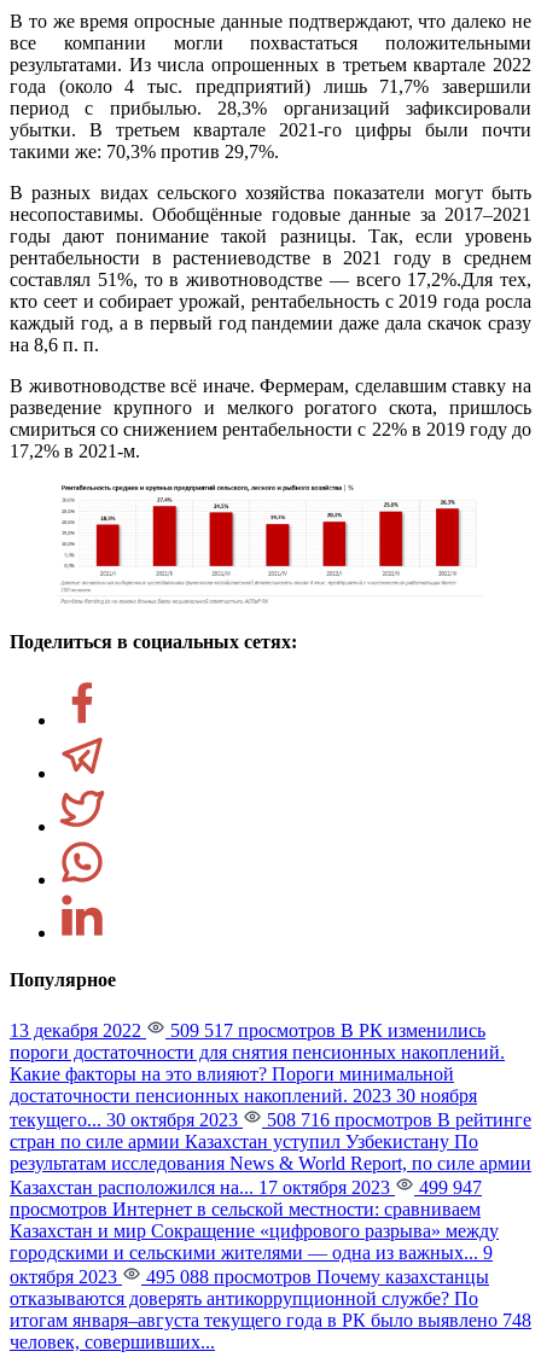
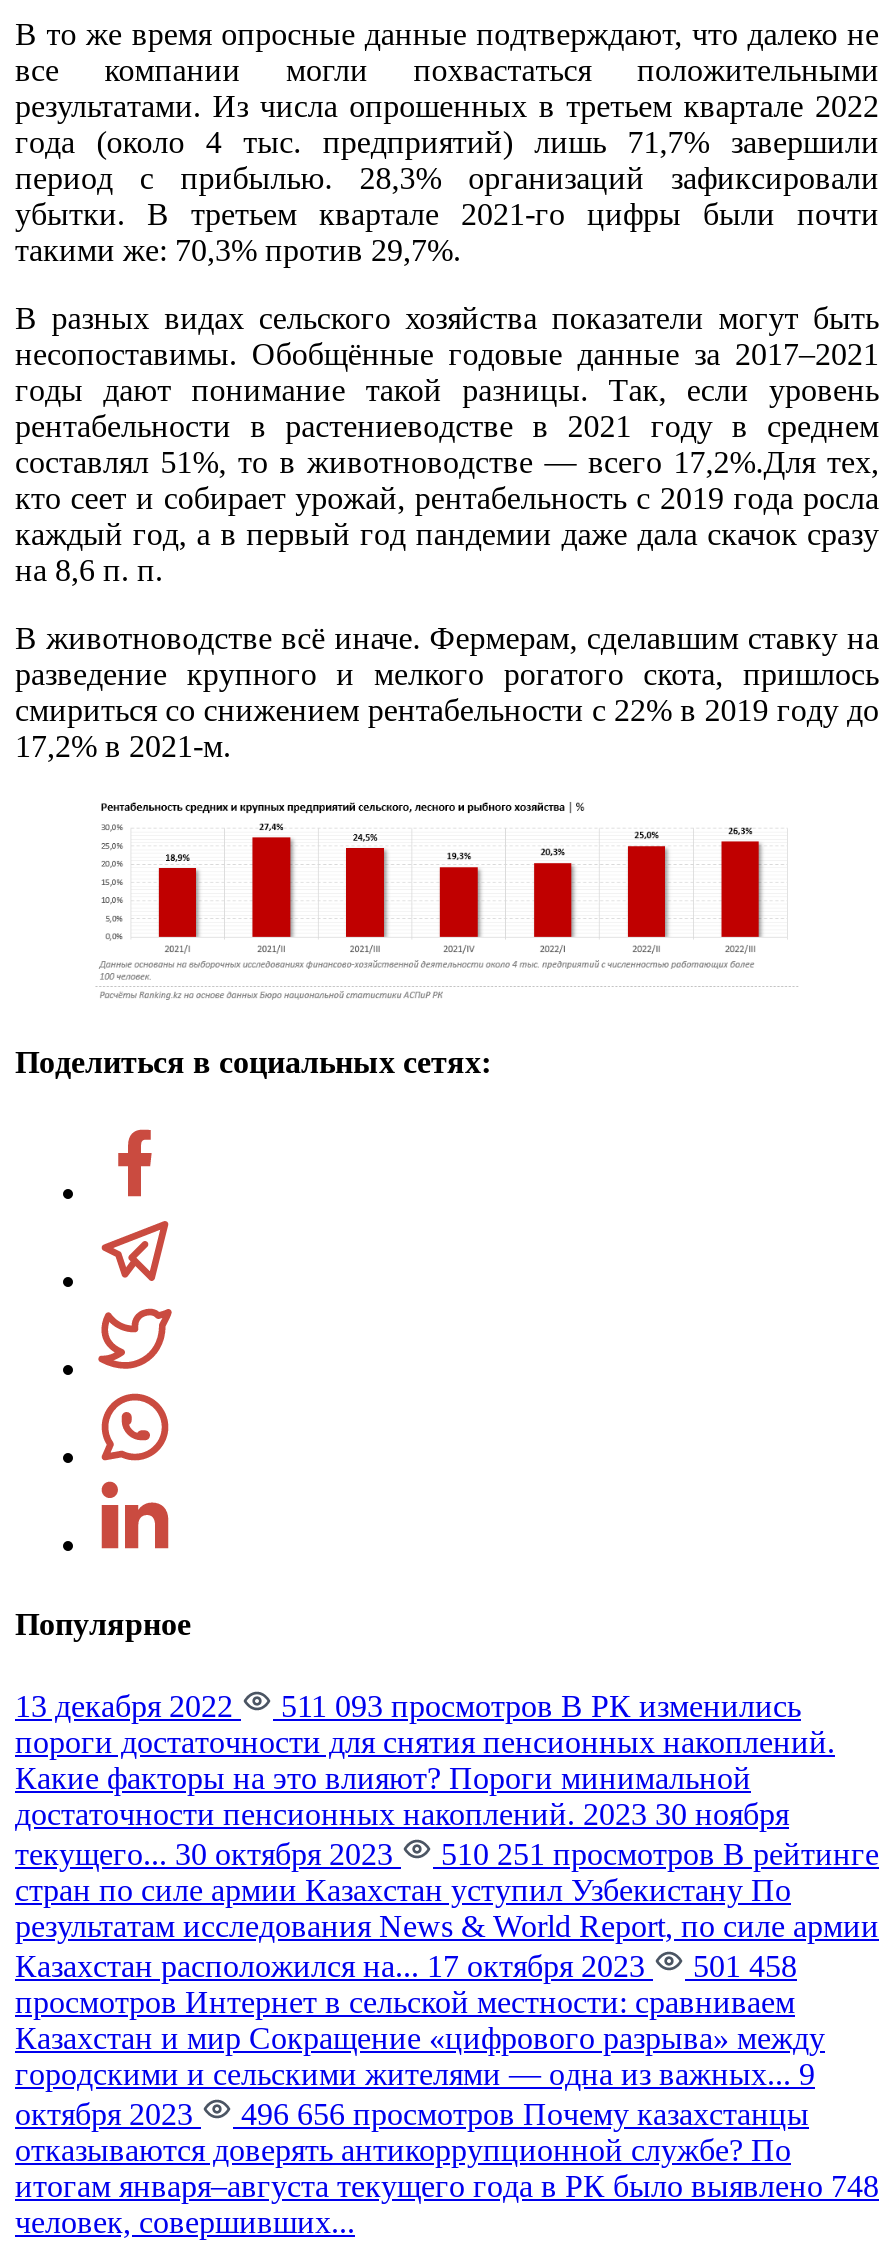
- 509 517 просмотров В РК изменились
+ 511 093 просмотров В РК изменились

- 508 716 просмотров В рейтинге
+ 510 251 просмотров В рейтинге

- Казахстан расположился на... 17 октября 2023 499 947
+ Казахстан расположился на... 17 октября 2023 501 458

- 495 088 просмотров Почему казахстанцы
+ 496 656 просмотров Почему казахстанцы
